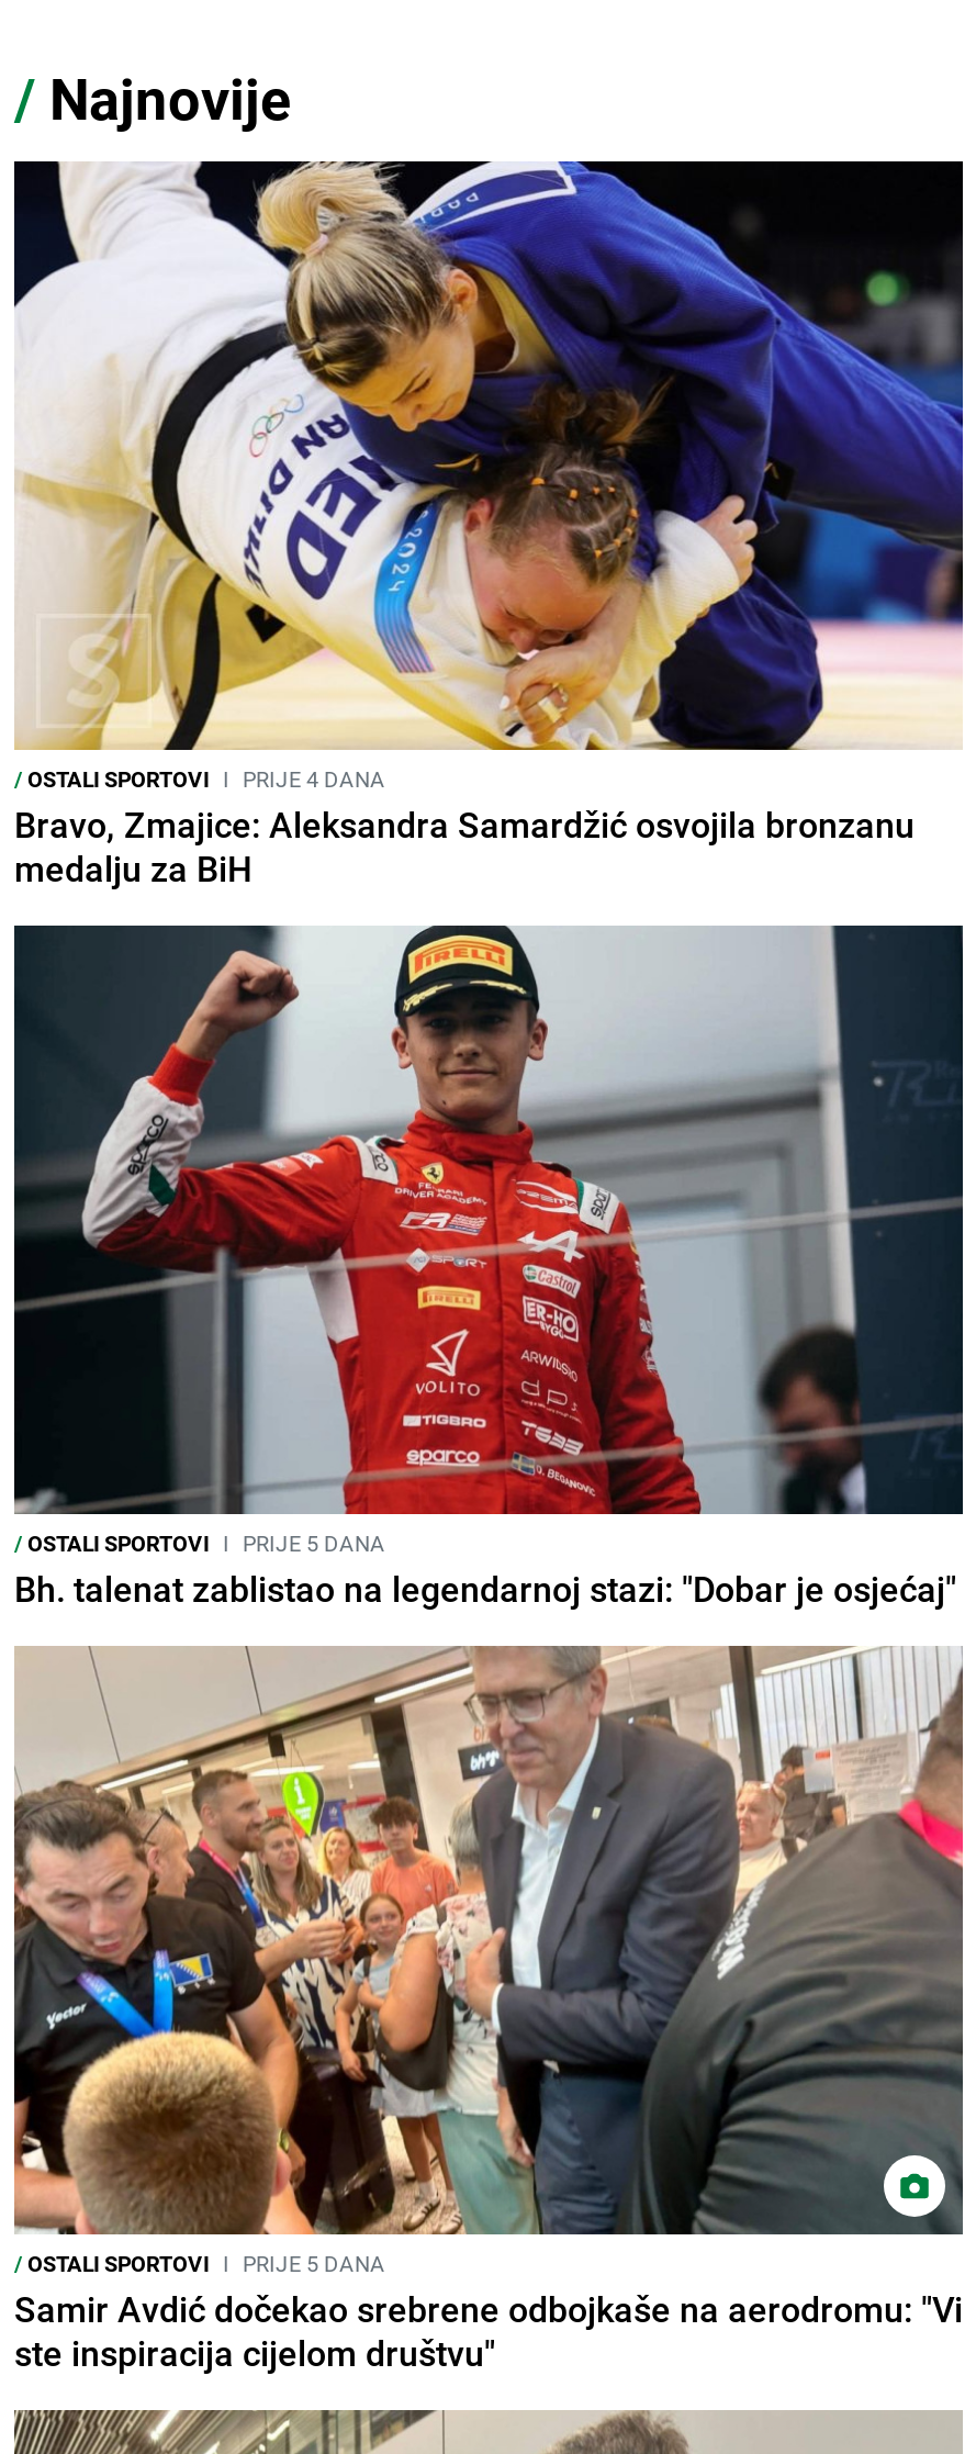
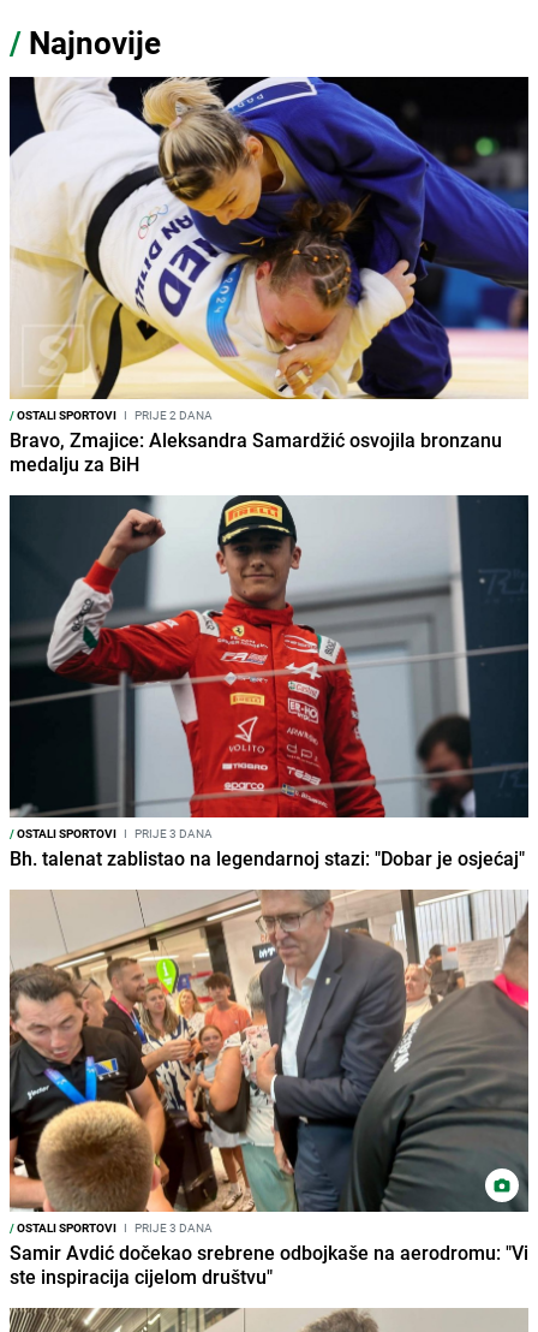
- / OSTALI SPORTOVI I PRIJE 4 DANA
+ / OSTALI SPORTOVI I PRIJE 2 DANA

- / OSTALI SPORTOVI I PRIJE 5 DANA
+ / OSTALI SPORTOVI I PRIJE 3 DANA

- / OSTALI SPORTOVI I PRIJE 5 DANA
+ / OSTALI SPORTOVI I PRIJE 3 DANA
